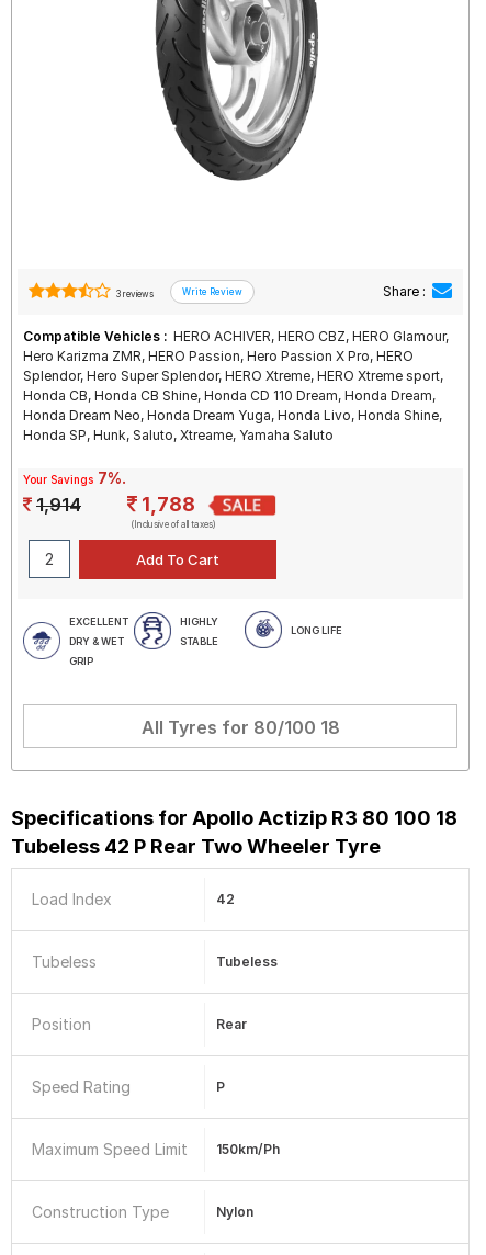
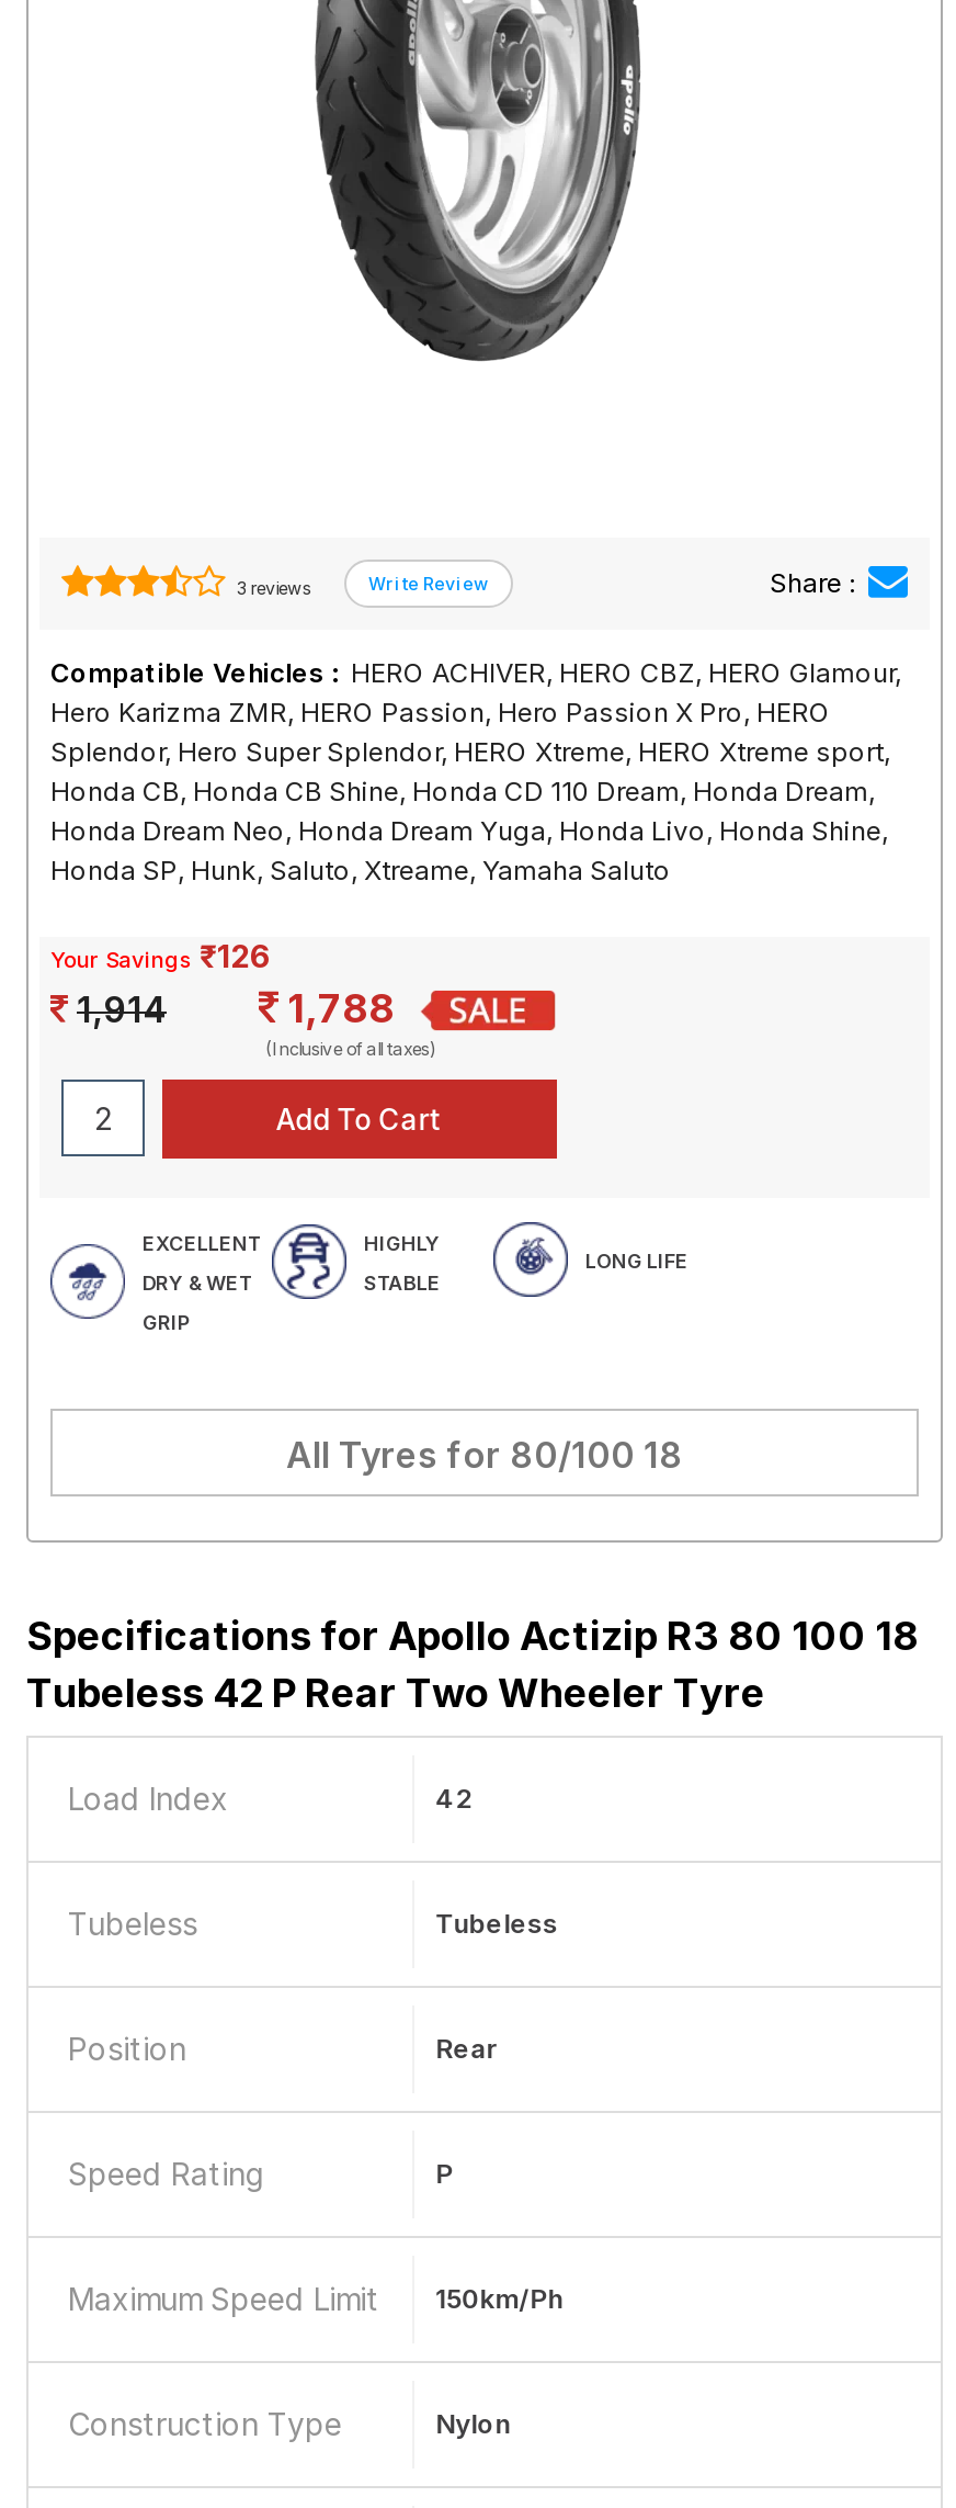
- Your Savings 7%.
+ Your Savings ₹126
